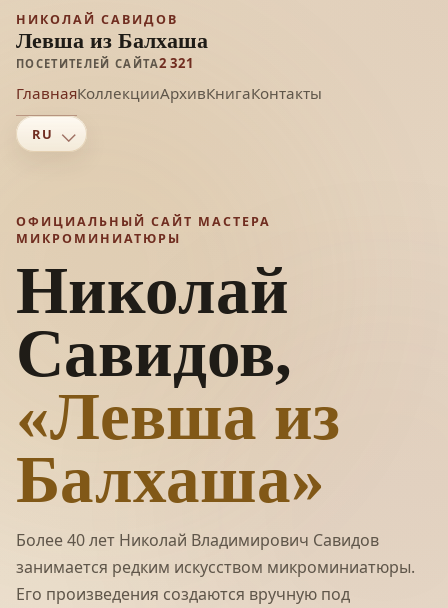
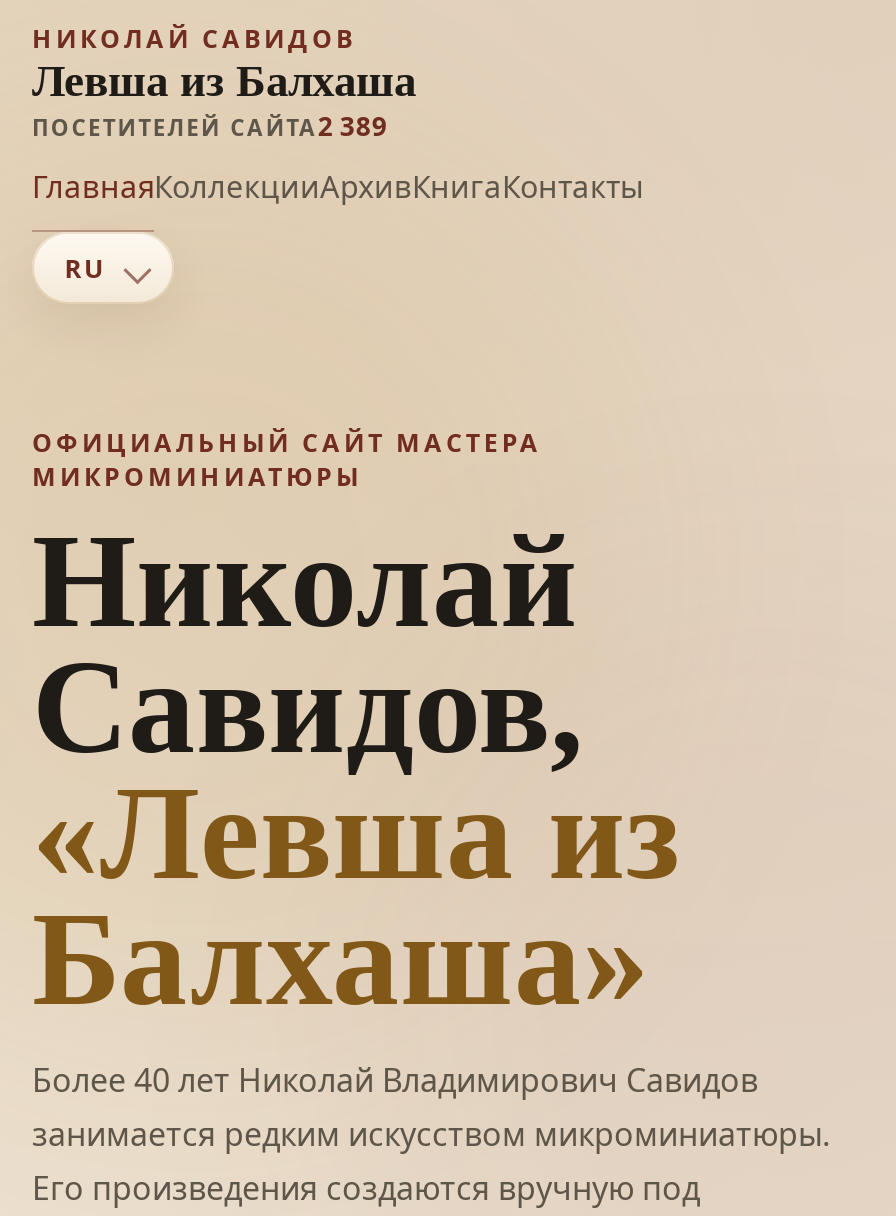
- ПОСЕТИТЕЛЕЙ САЙТА2 321
+ ПОСЕТИТЕЛЕЙ САЙТА2 389
